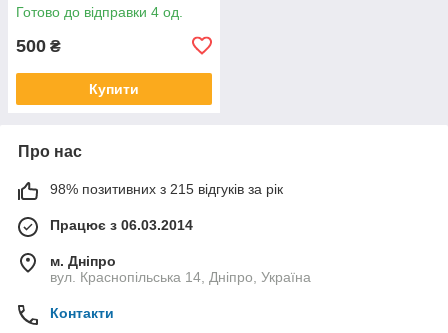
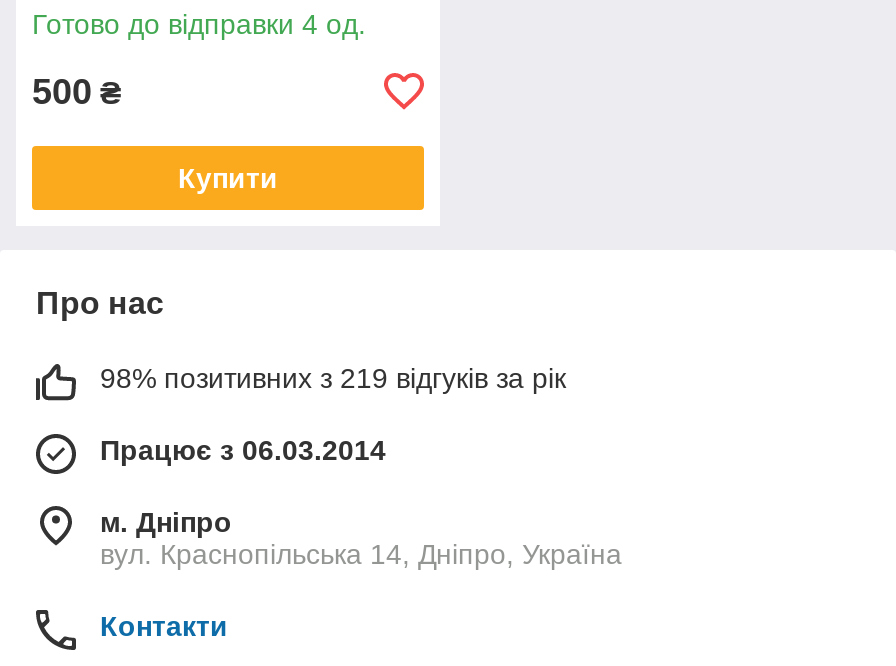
- 98% позитивних з 215 відгуків за рік
+ 98% позитивних з 219 відгуків за рік
